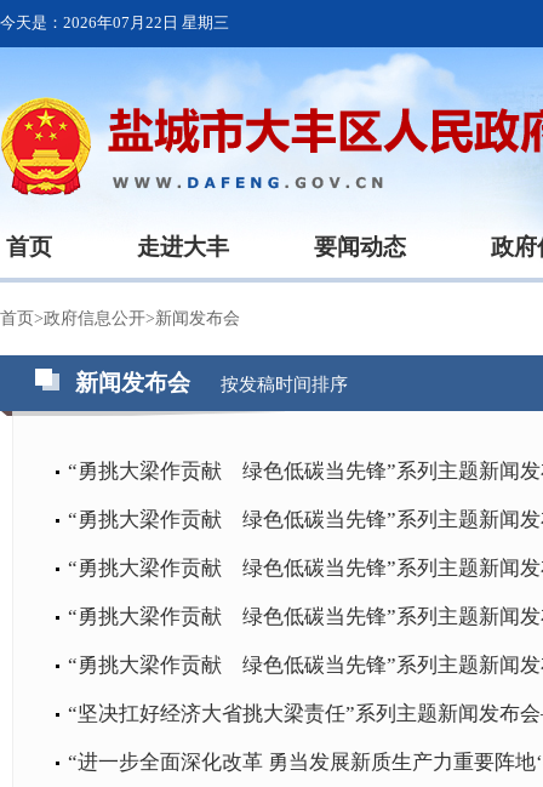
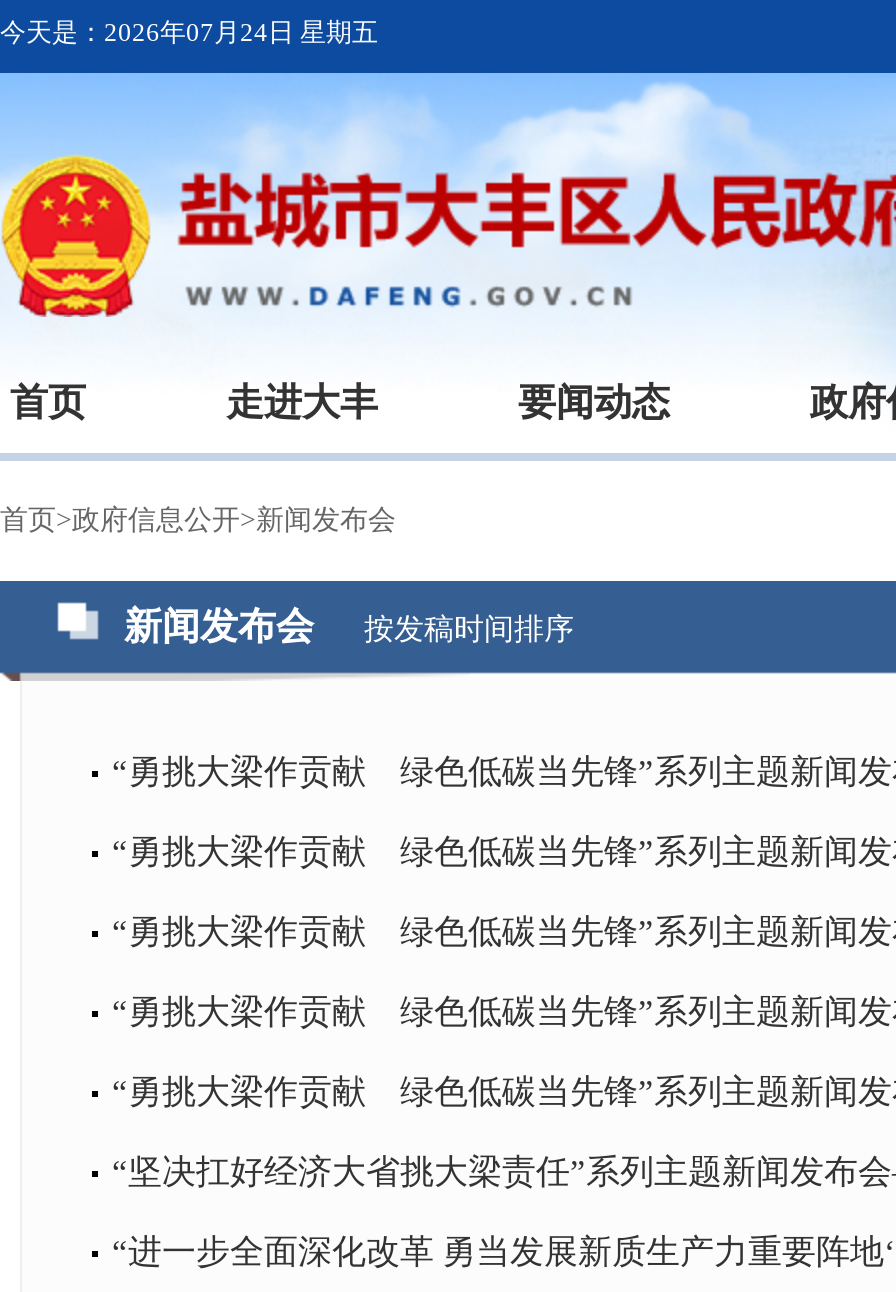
- 今天是：2026年07月22日 星期三
+ 今天是：2026年07月24日 星期五
